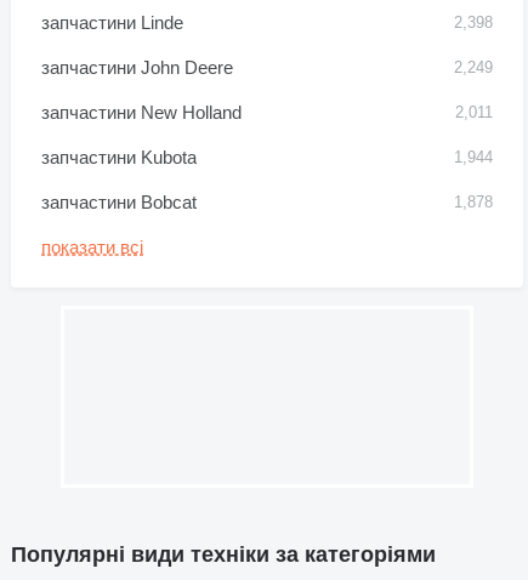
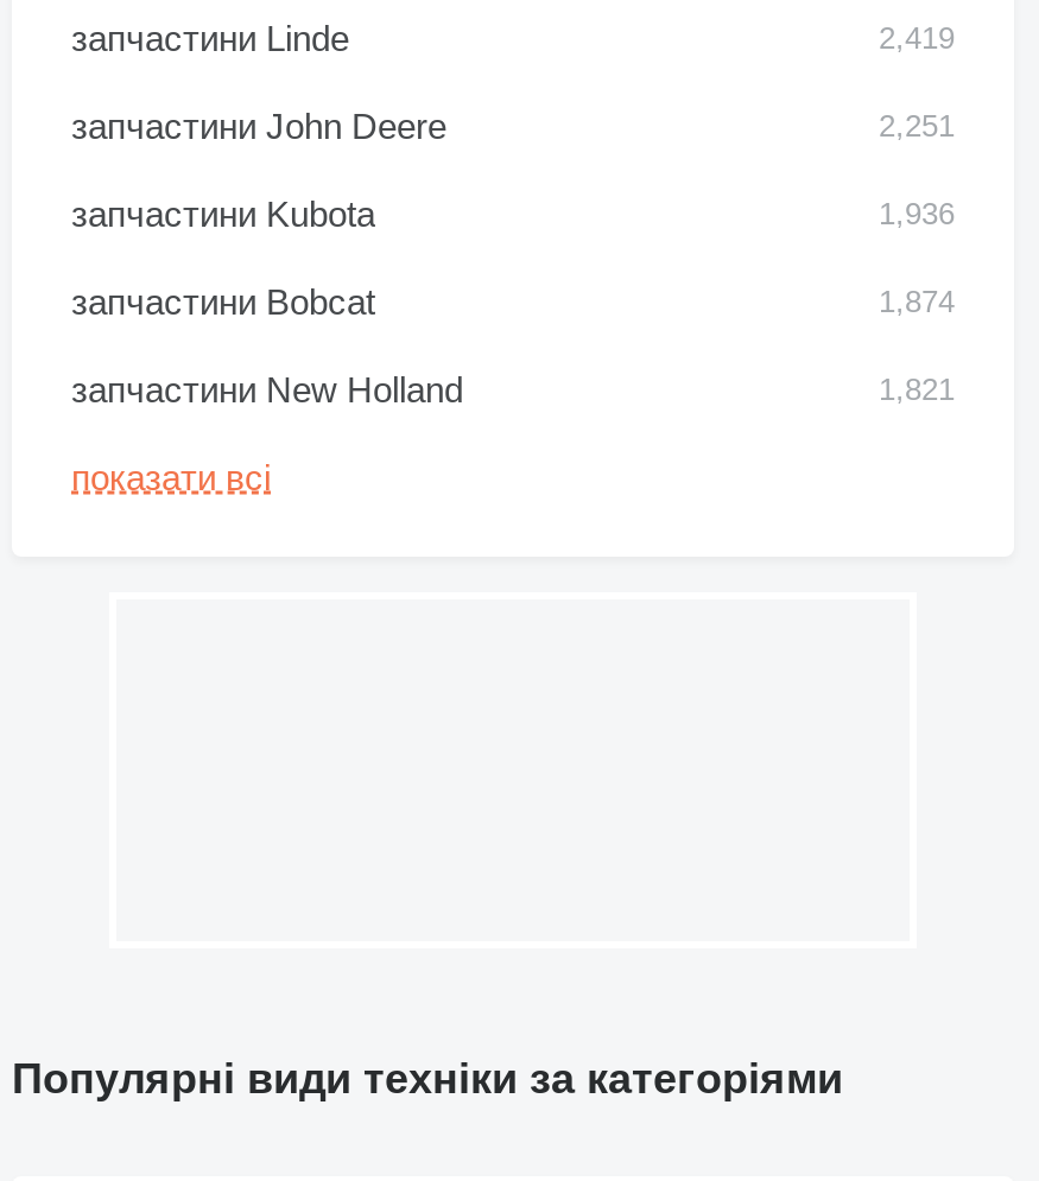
- 2,398
+ 2,419

- 2,249
+ 2,251
+ 1,936
+ 1,874

moved down: запчастини New Holland

- 2,011
- 1,944
- 1,878
+ 1,821

moved up: запчастини Kubota

moved up: запчастини Bobcat
